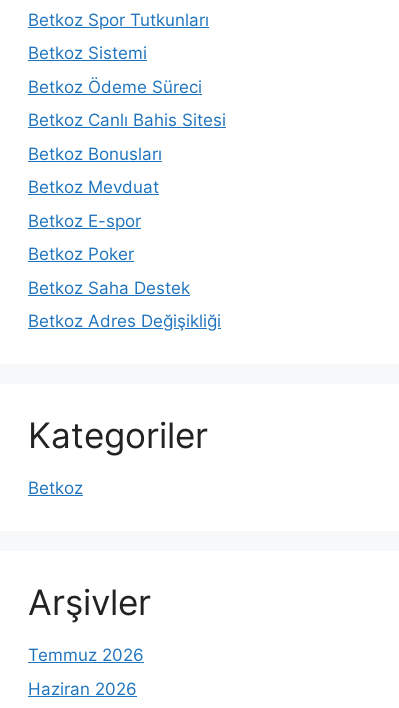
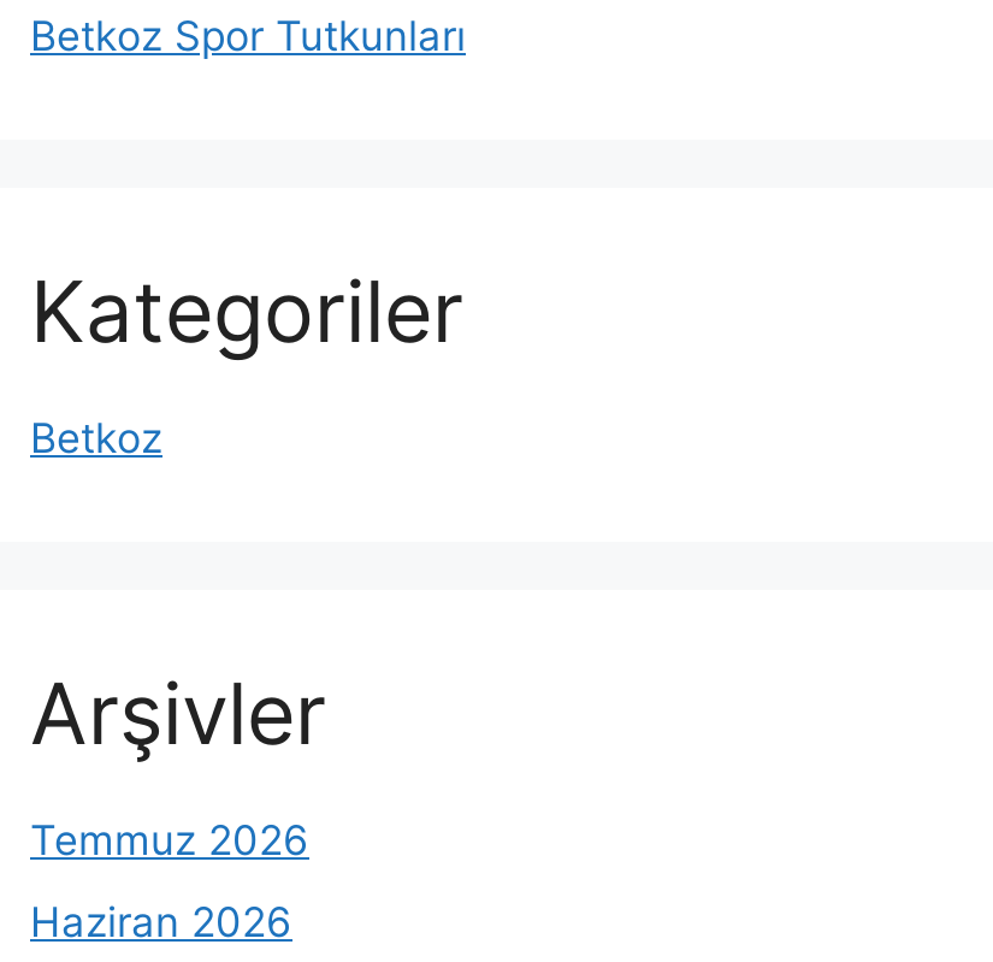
- Betkoz Sistemi
- Betkoz Ödeme Süreci
- Betkoz Canlı Bahis Sitesi
- Betkoz Bonusları
- Betkoz Mevduat
- Betkoz E-spor
- Betkoz Poker
- Betkoz Saha Destek
- Betkoz Adres Değişikliği
